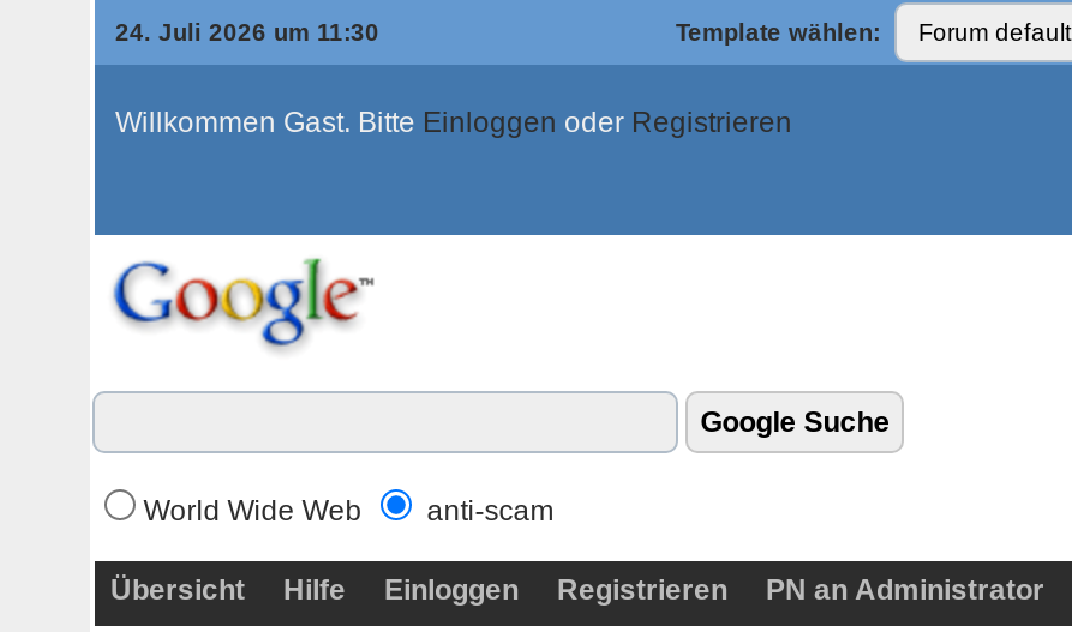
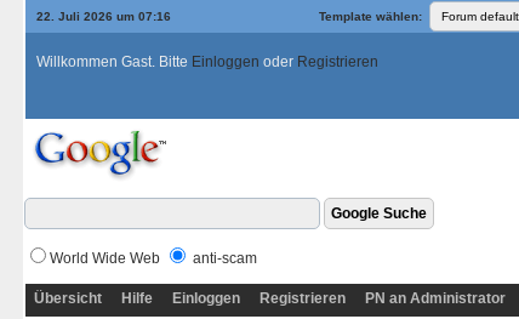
- 24. Juli 2026 um 11:30
+ 22. Juli 2026 um 07:16
